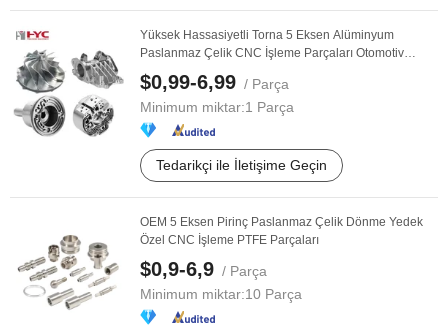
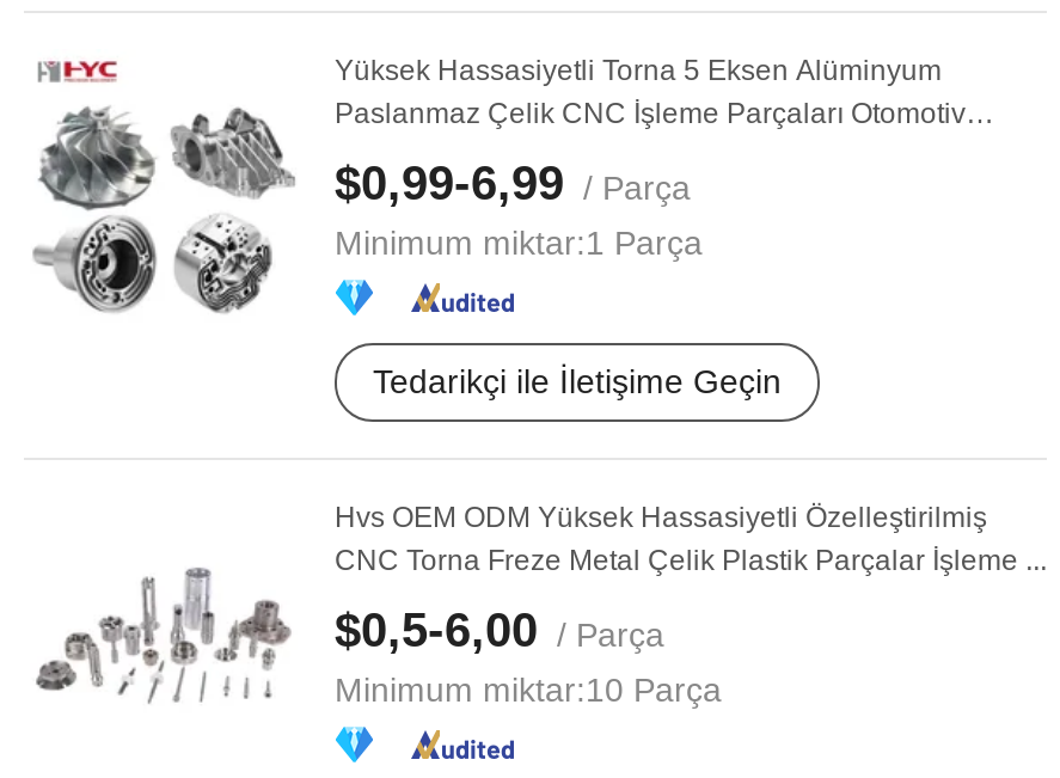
- [image]
- OEM 5 Eksen Pirinç Paslanmaz Çelik Dönme Yedek
- Özel CNC İşleme PTFE Parçaları
+ [image]
+ Hvs OEM ODM Yüksek Hassasiyetli Özelleştirilmiş
+ CNC Torna Freze Metal Çelik Plastik Parçalar İşleme ...

- $0,9-6,9 / Parça
+ $0,5-6,00 / Parça
